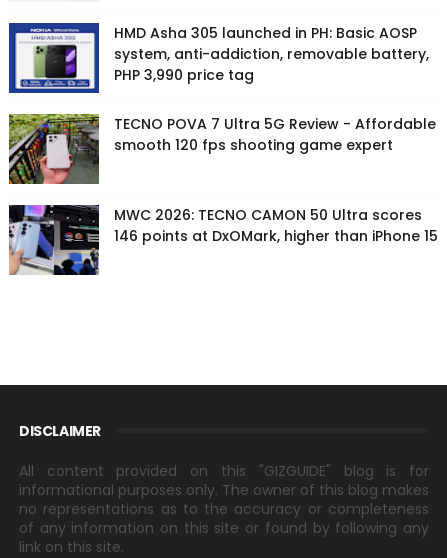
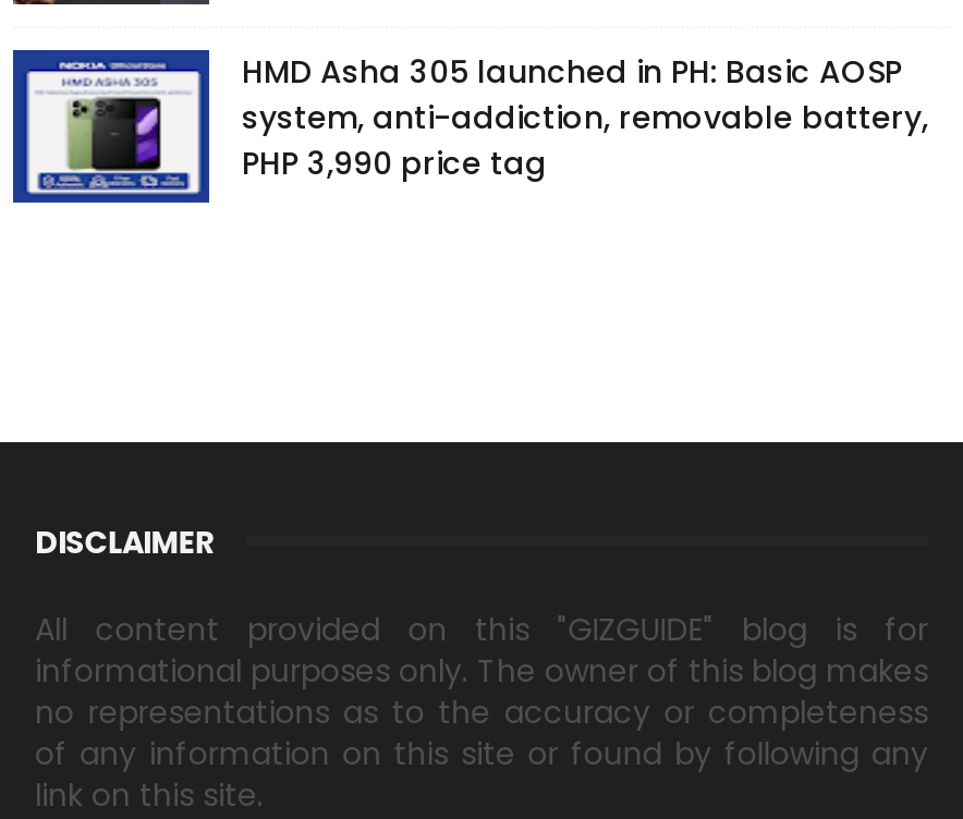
- [image]
- TECNO POVA 7 Ultra 5G Review - Affordable
- smooth 120 fps shooting game expert
- MWC 2026: TECNO CAMON 50 Ultra scores
- 146 points at DxOMark, higher than iPhone 15

- [image]
